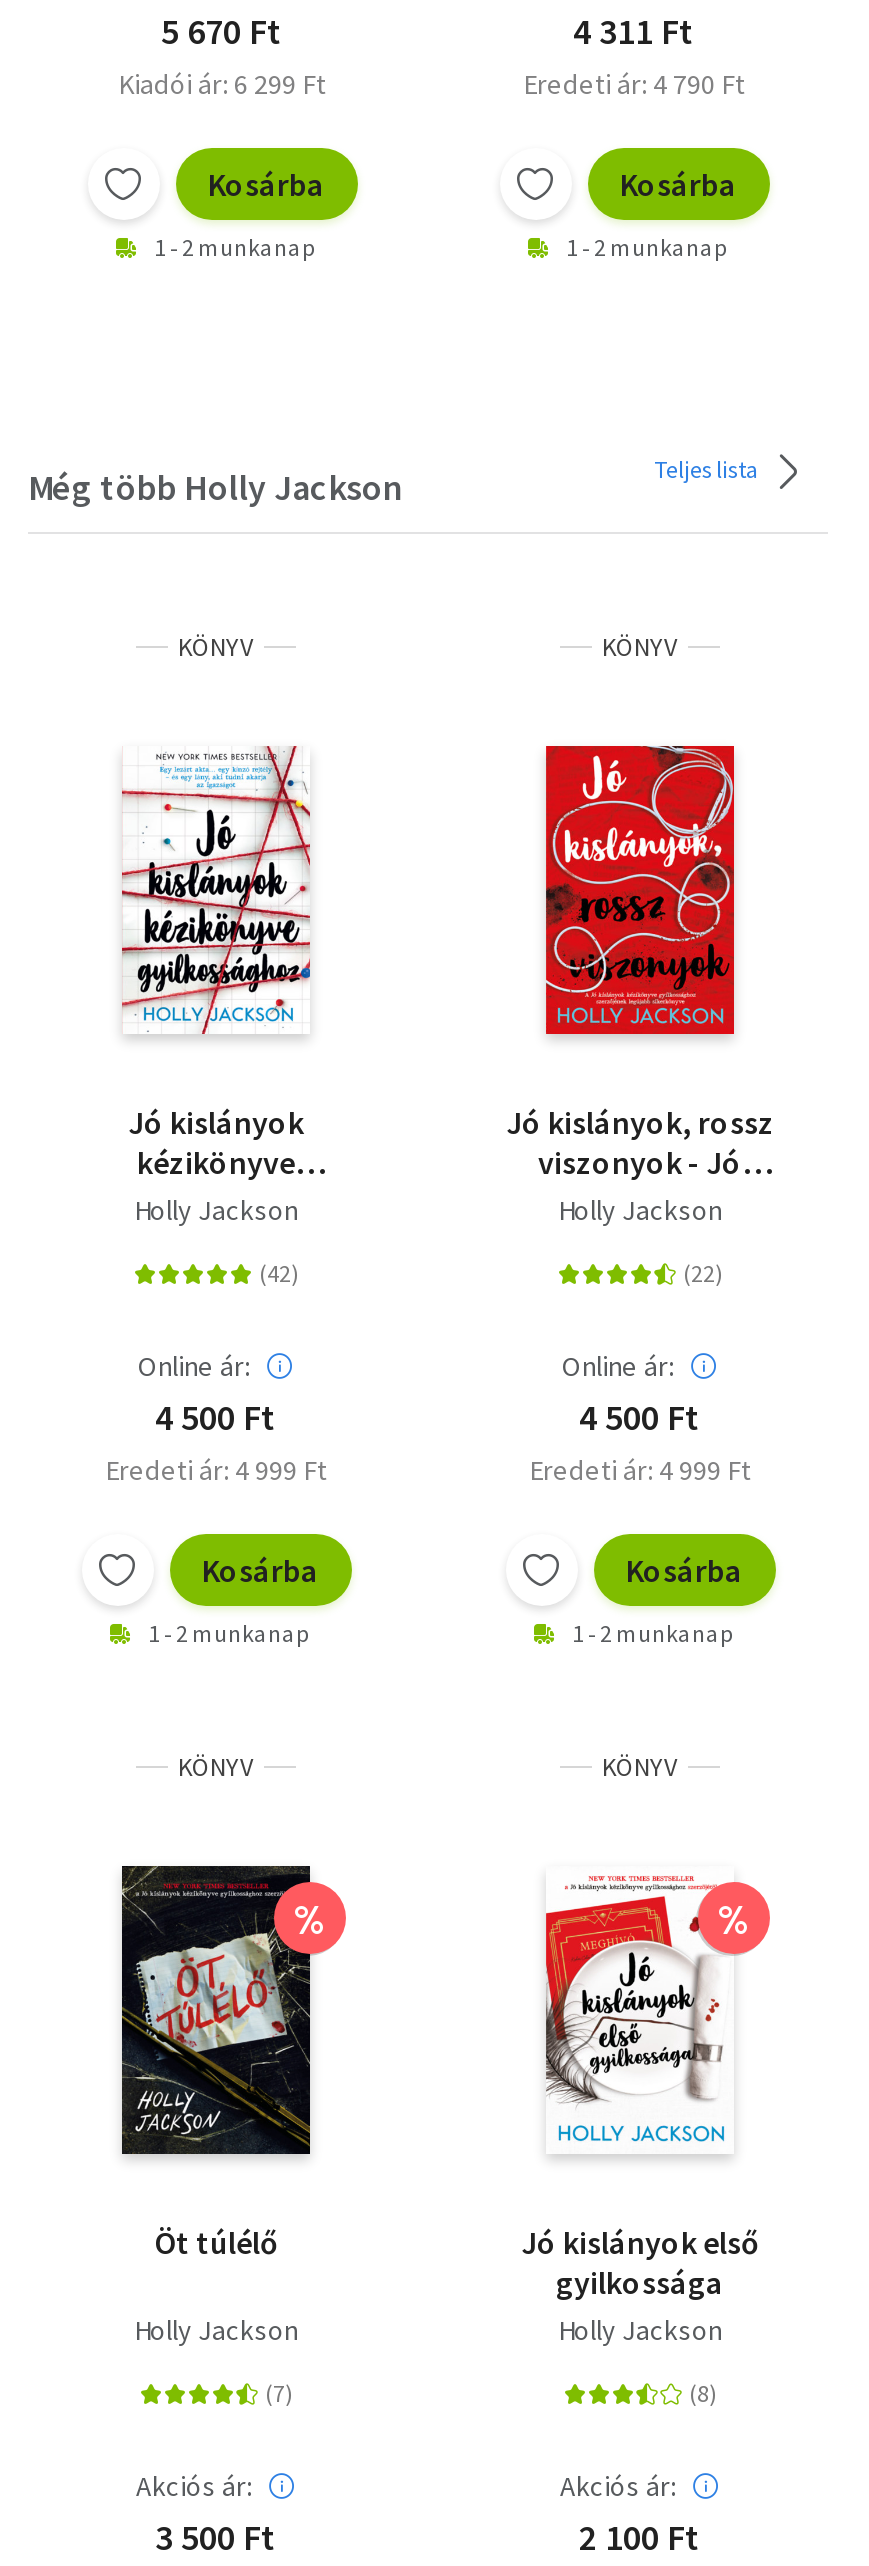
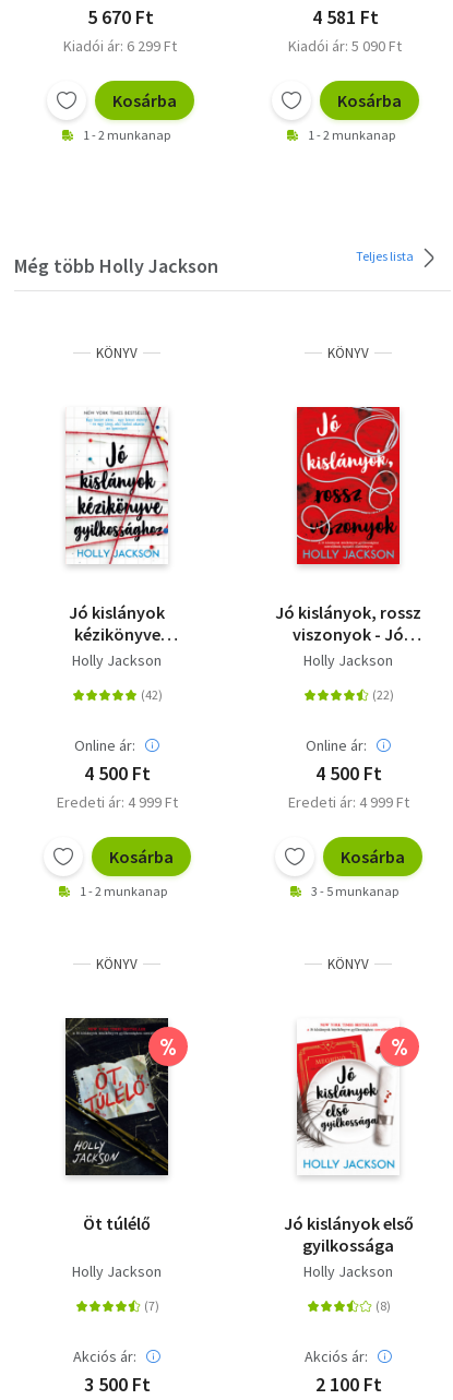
- 4 311 Ft
+ 4 581 Ft

- Eredeti ár: 4 790 Ft
+ Kiadói ár: 5 090 Ft

- 1 - 2 munkanap
+ 3 - 5 munkanap
